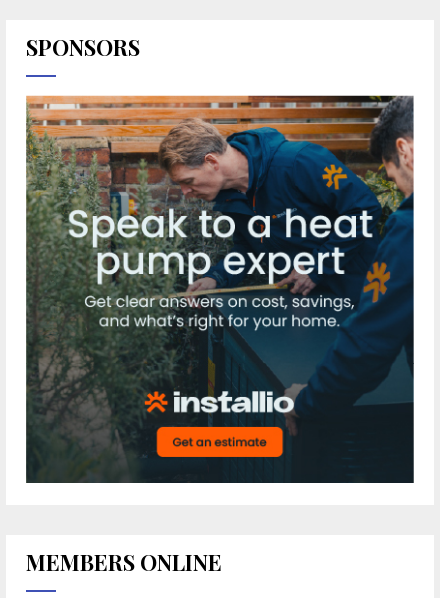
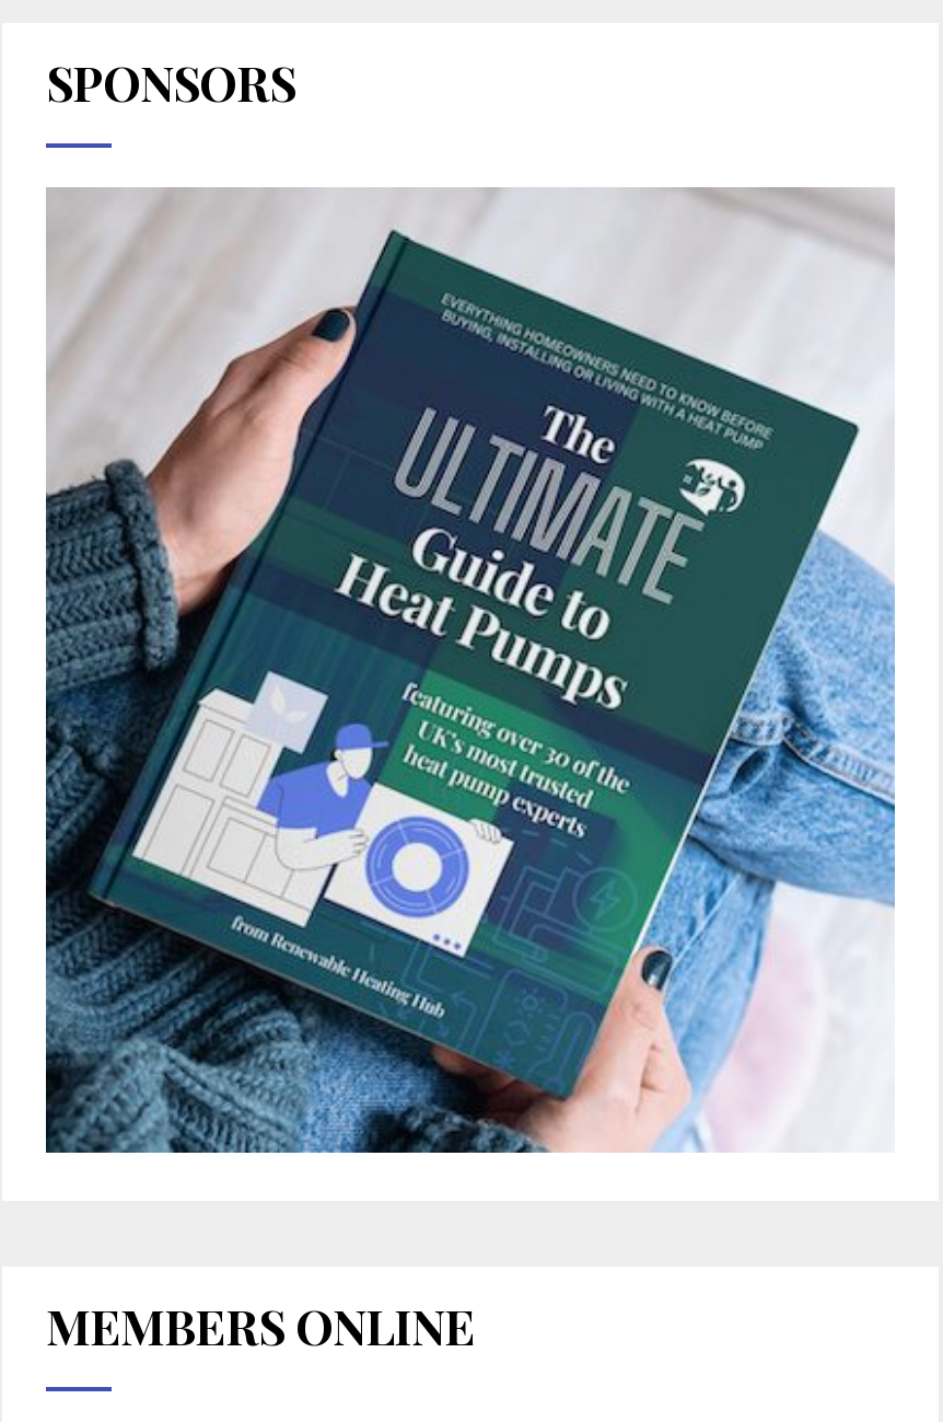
- [image]
+ [image]
